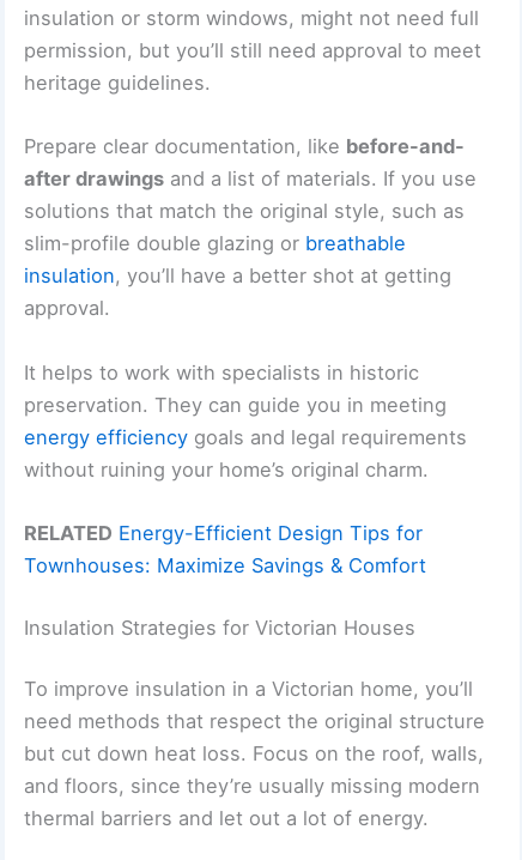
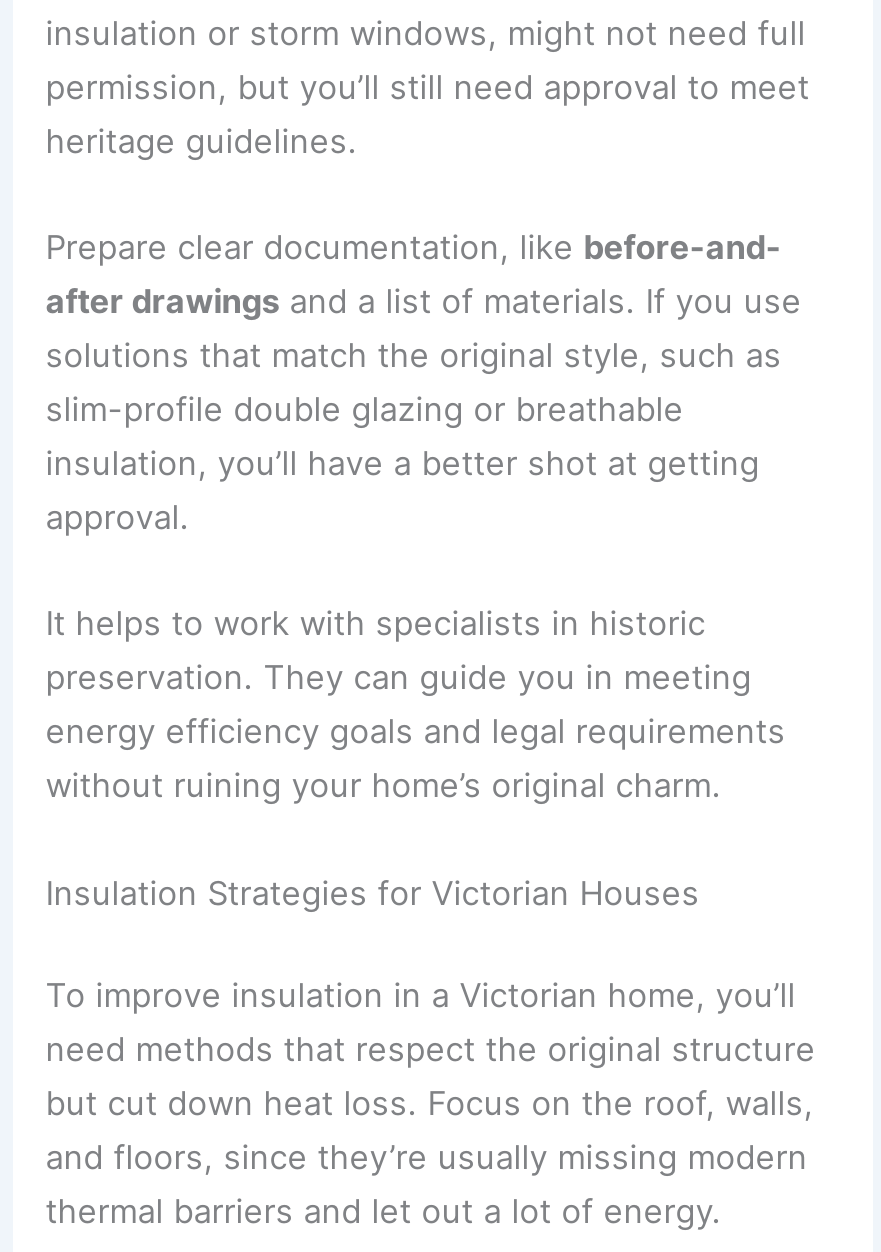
- RELATED Energy-Efficient Design Tips for
- Townhouses: Maximize Savings & Comfort
